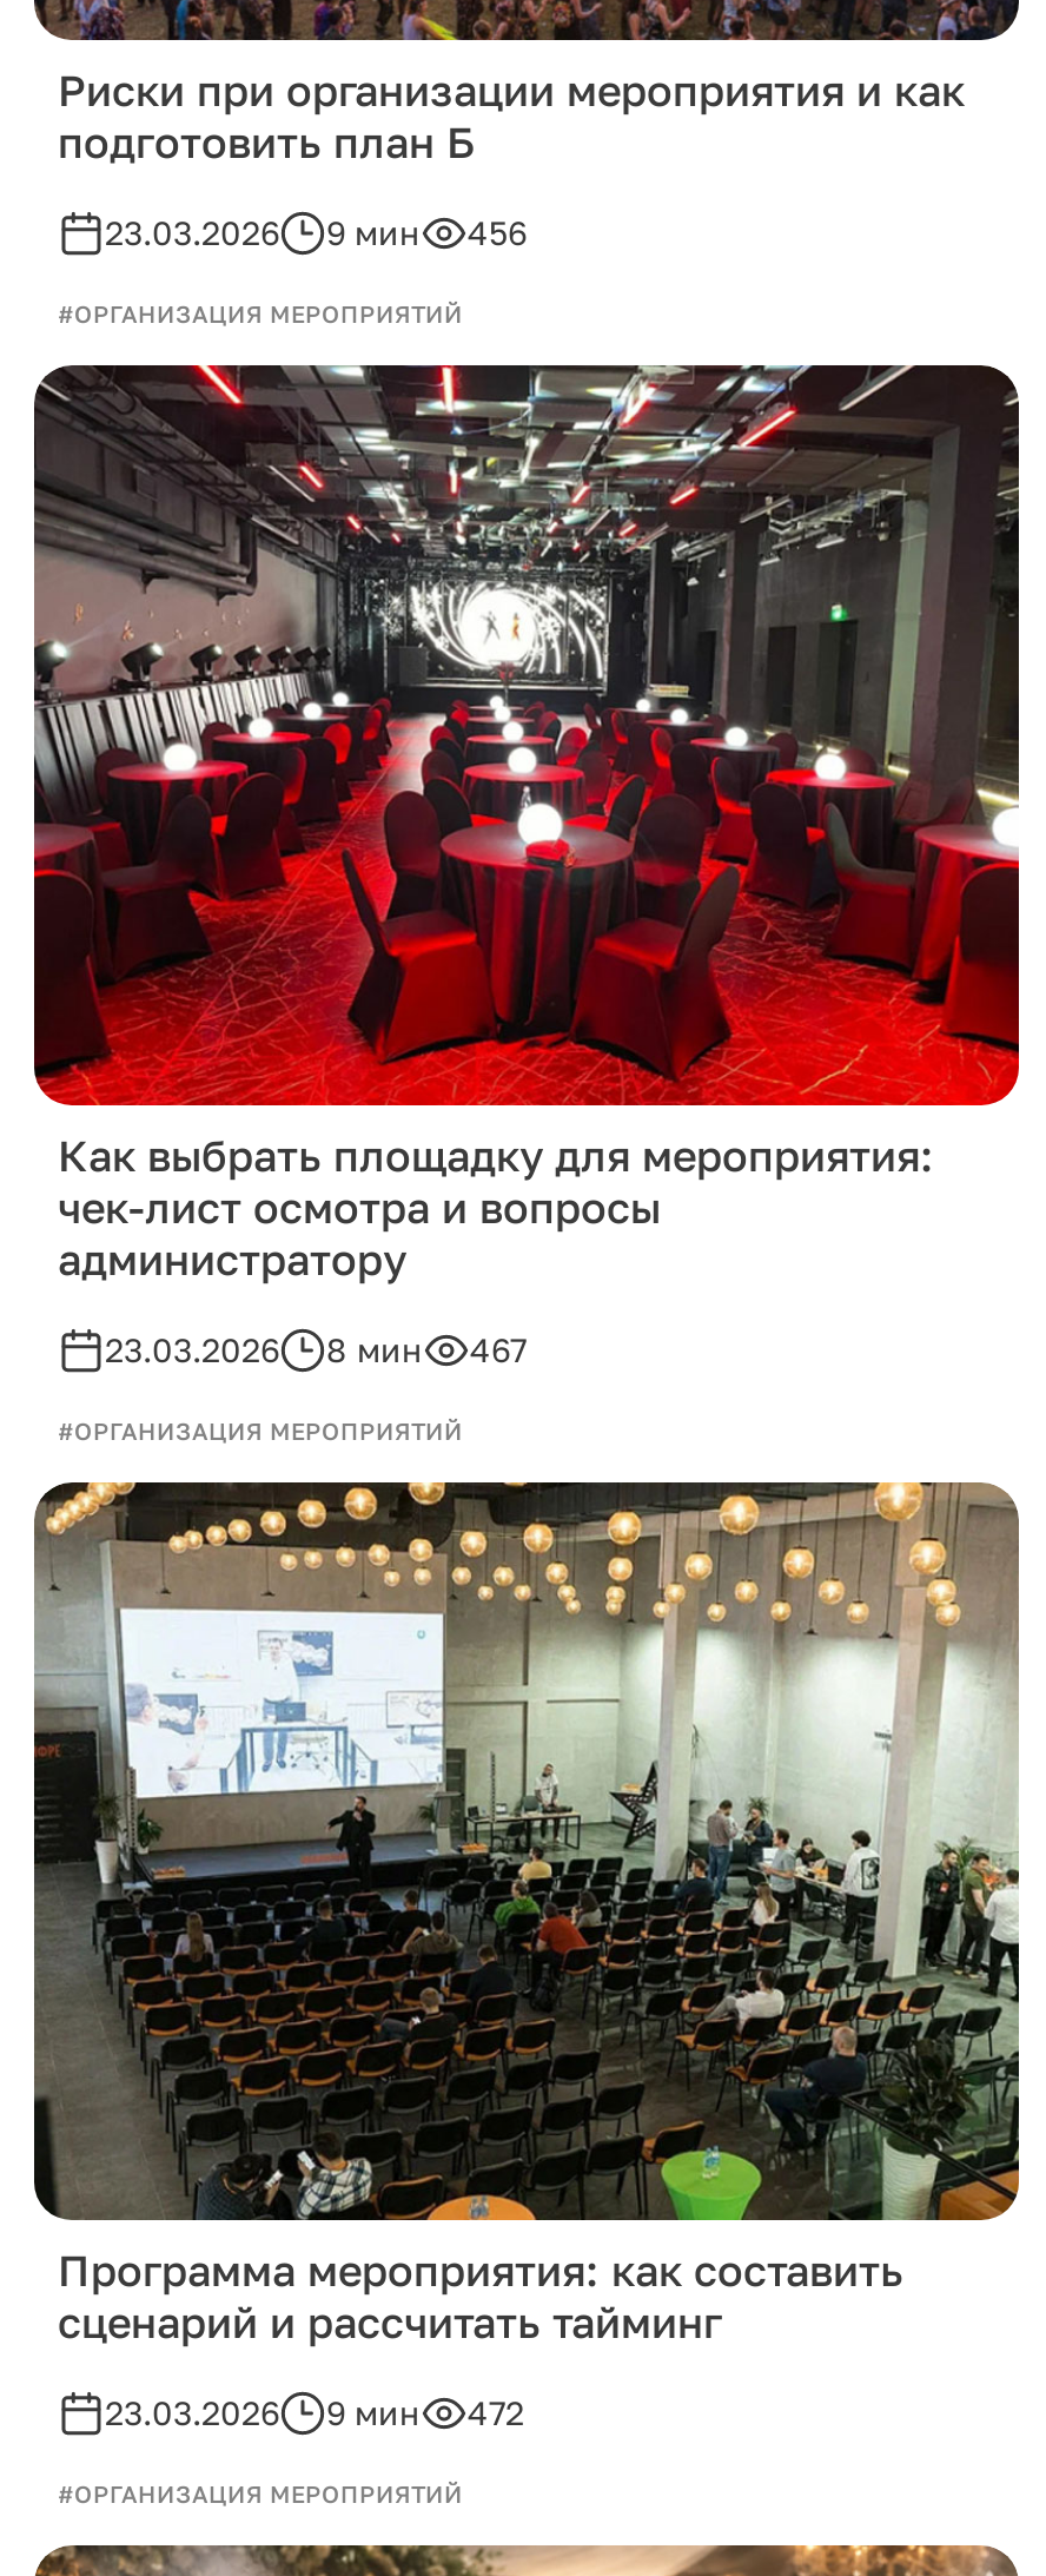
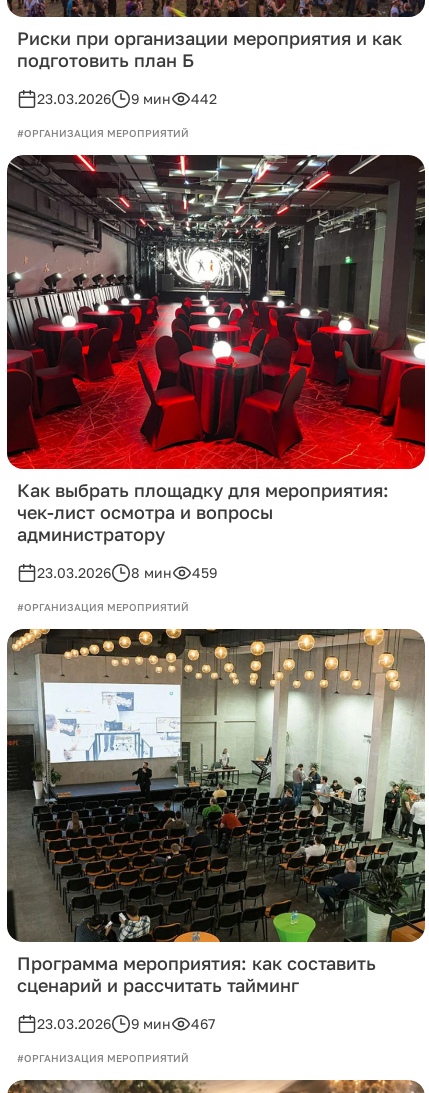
- 23.03.2026 9 мин 456
+ 23.03.2026 9 мин 442

- 23.03.2026 8 мин 467
+ 23.03.2026 8 мин 459

- 23.03.2026 9 мин 472
+ 23.03.2026 9 мин 467
